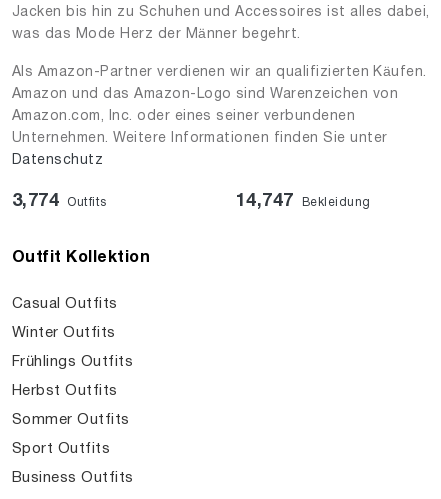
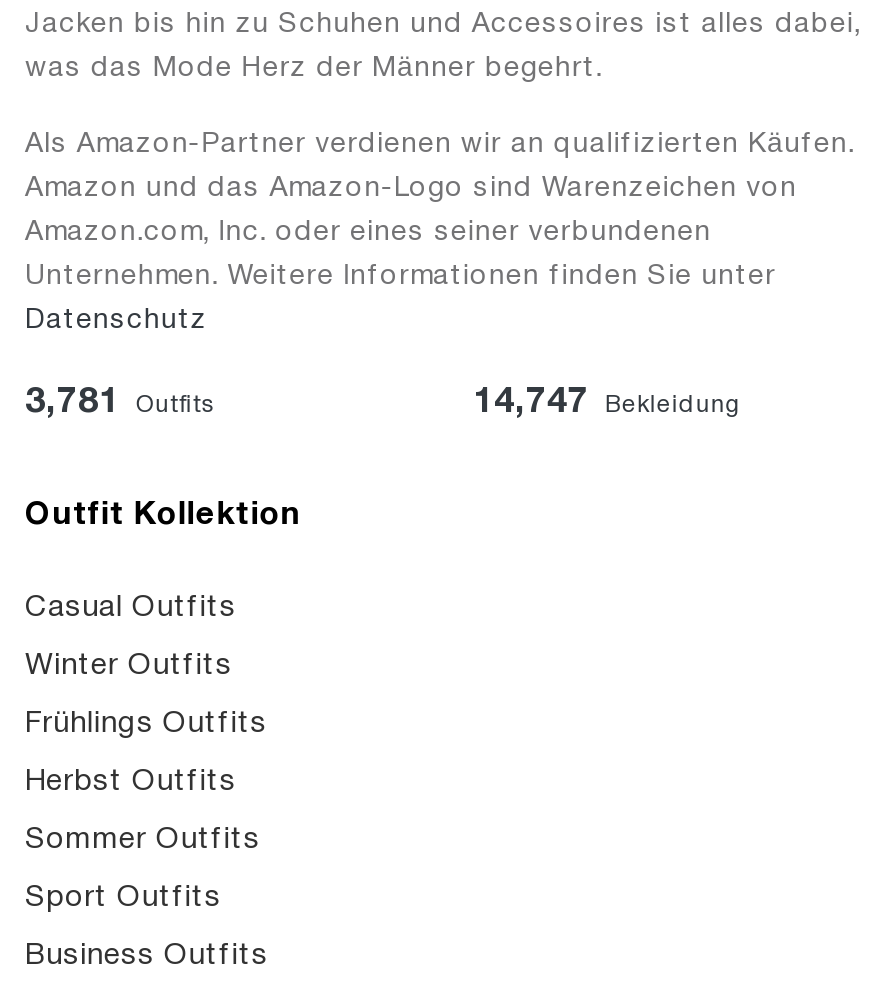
- 3,774 Outfits
+ 3,781 Outfits
